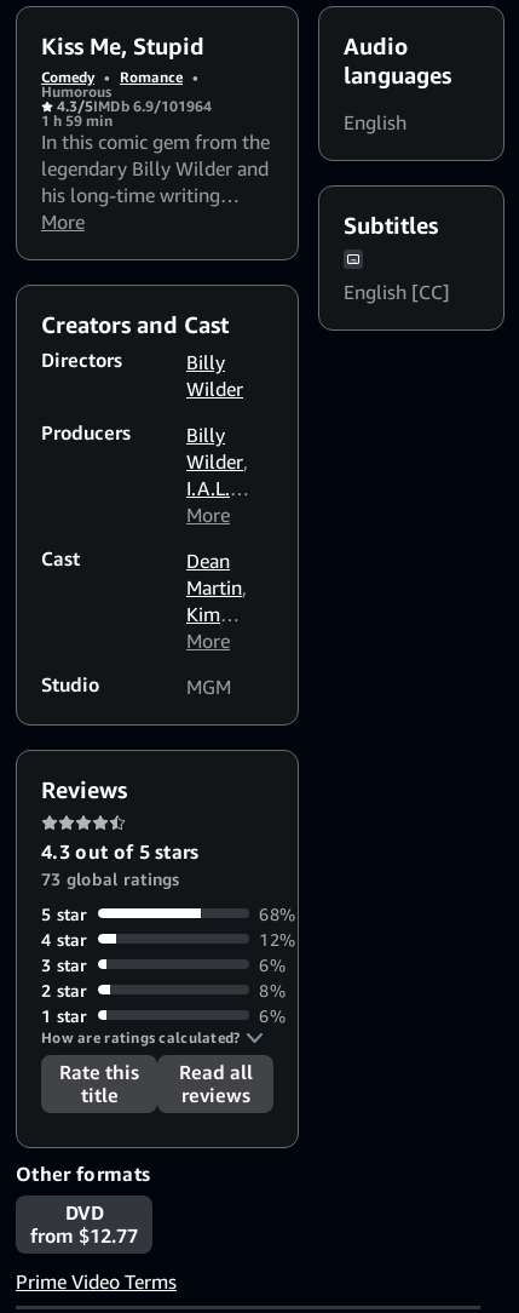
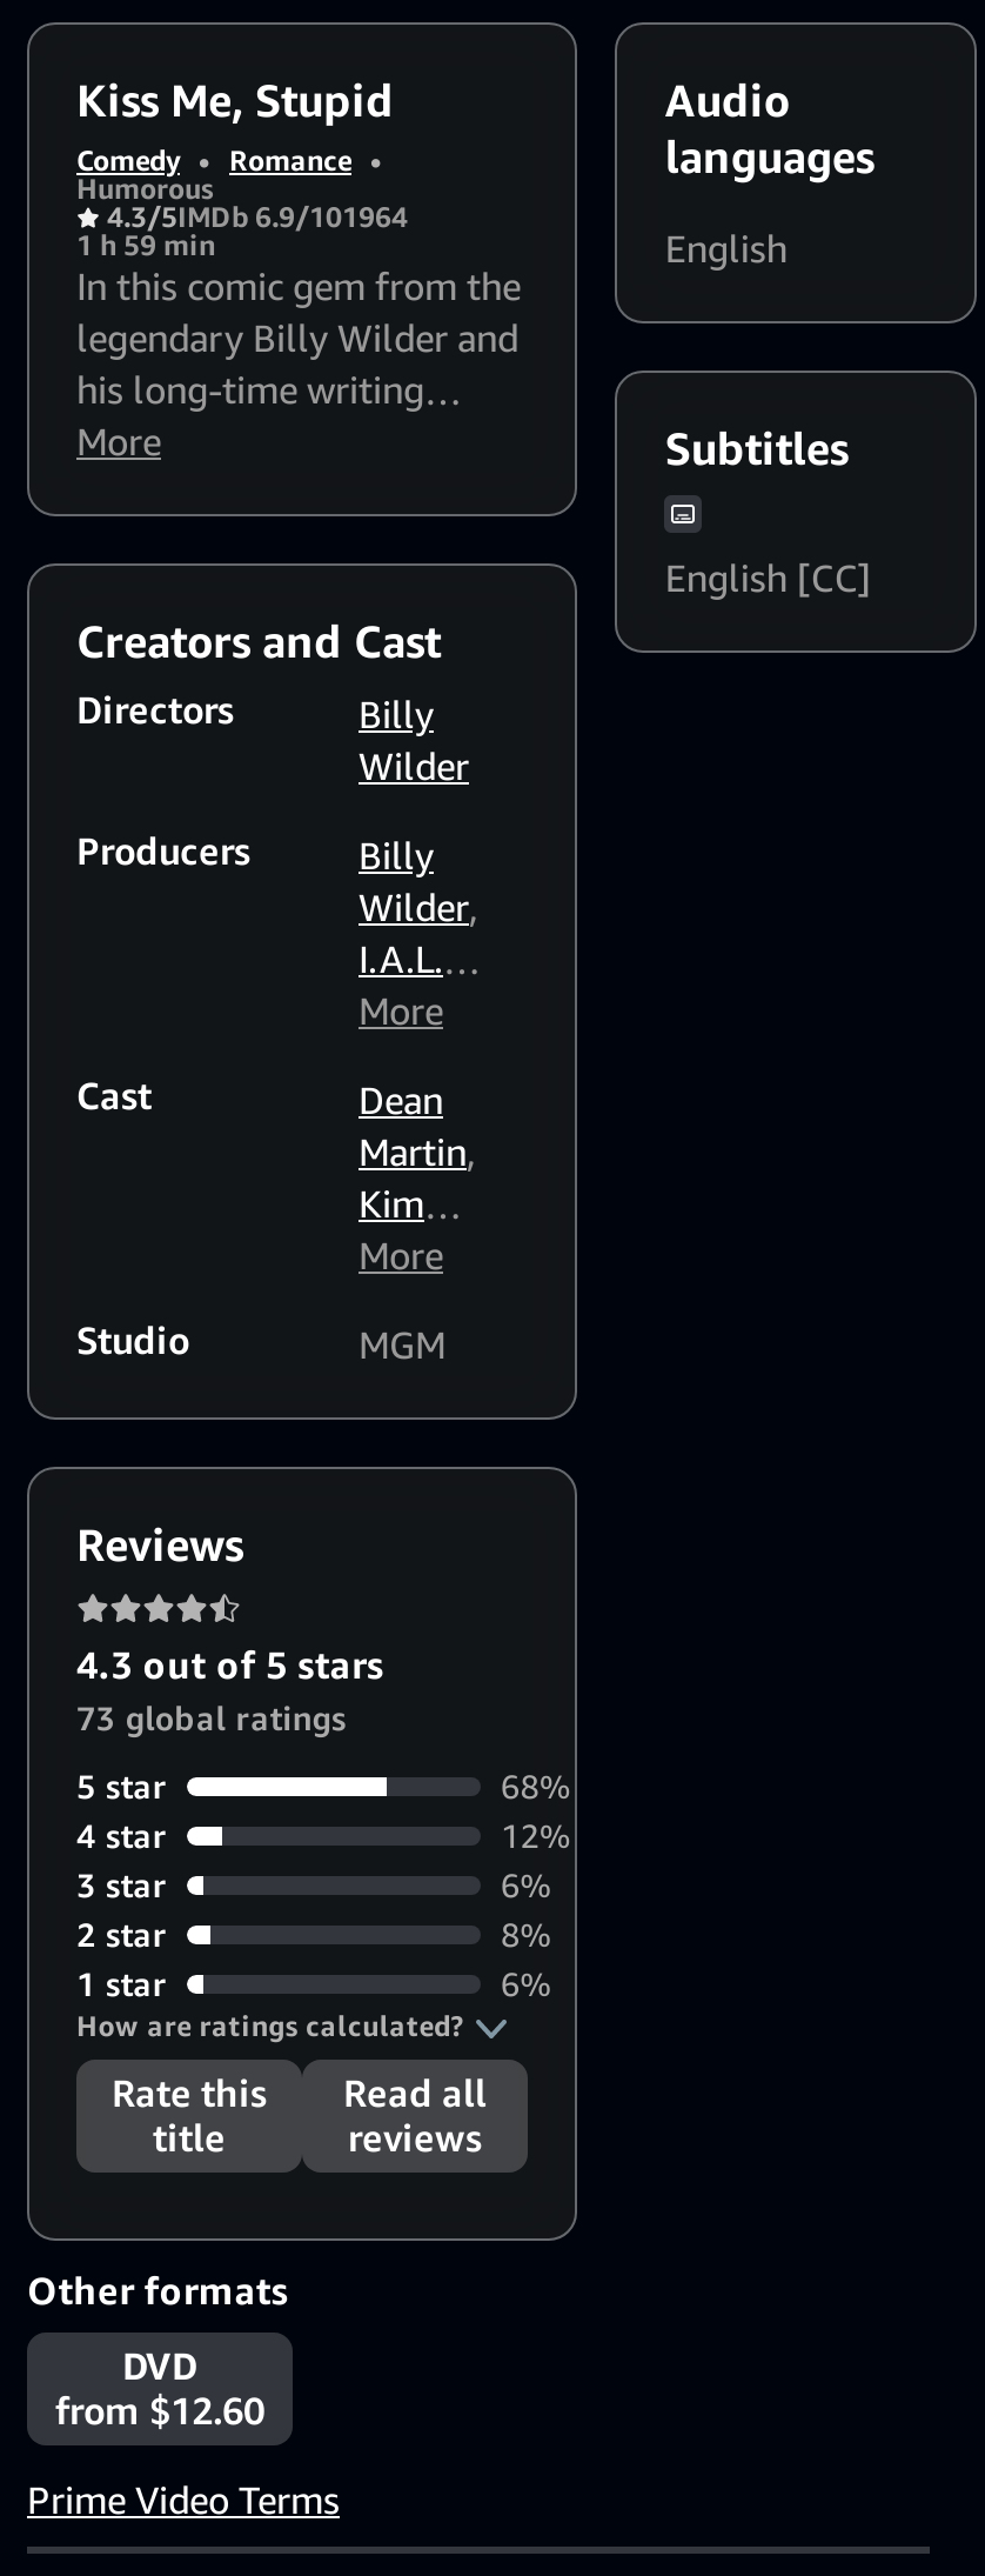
- from $12.77
+ from $12.60
